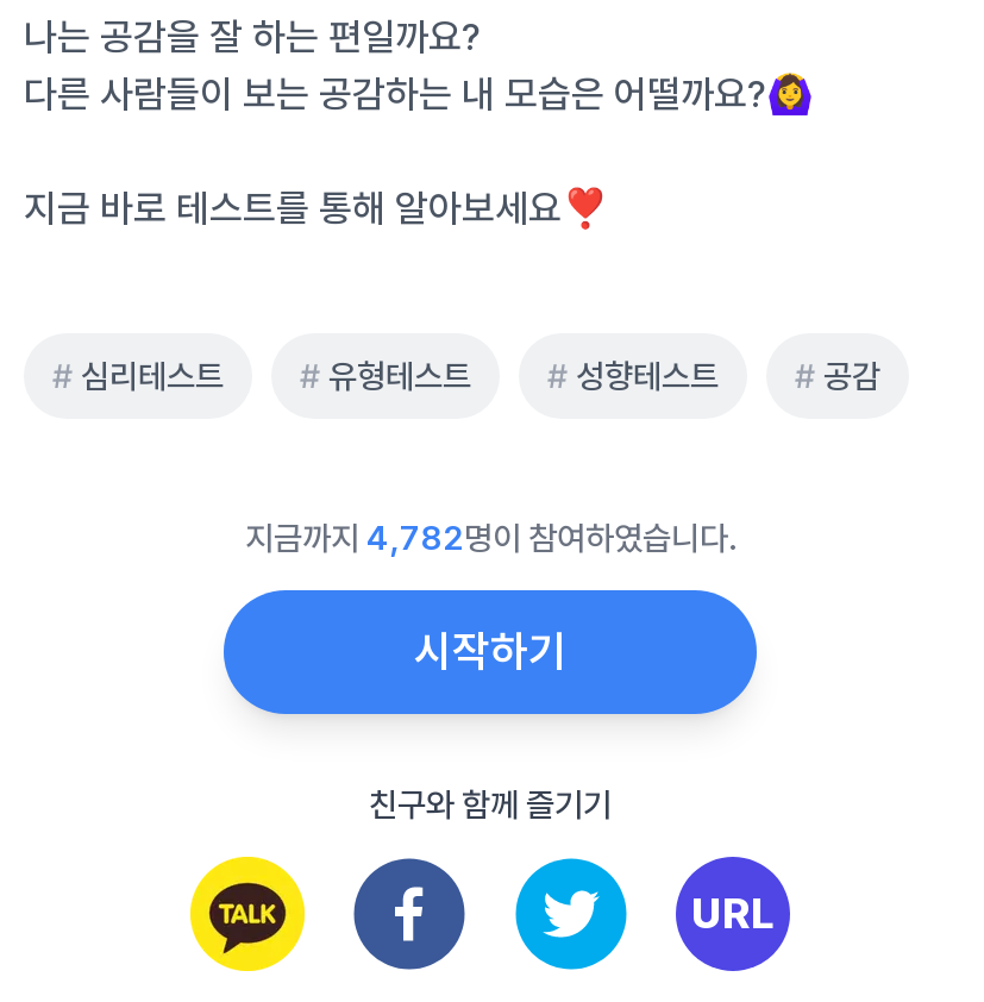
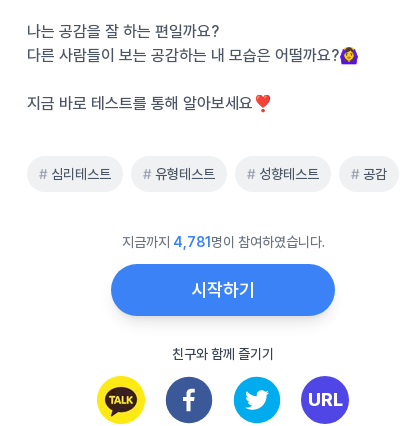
- 지금까지 4,782명이 참여하였습니다.
+ 지금까지 4,781명이 참여하였습니다.
